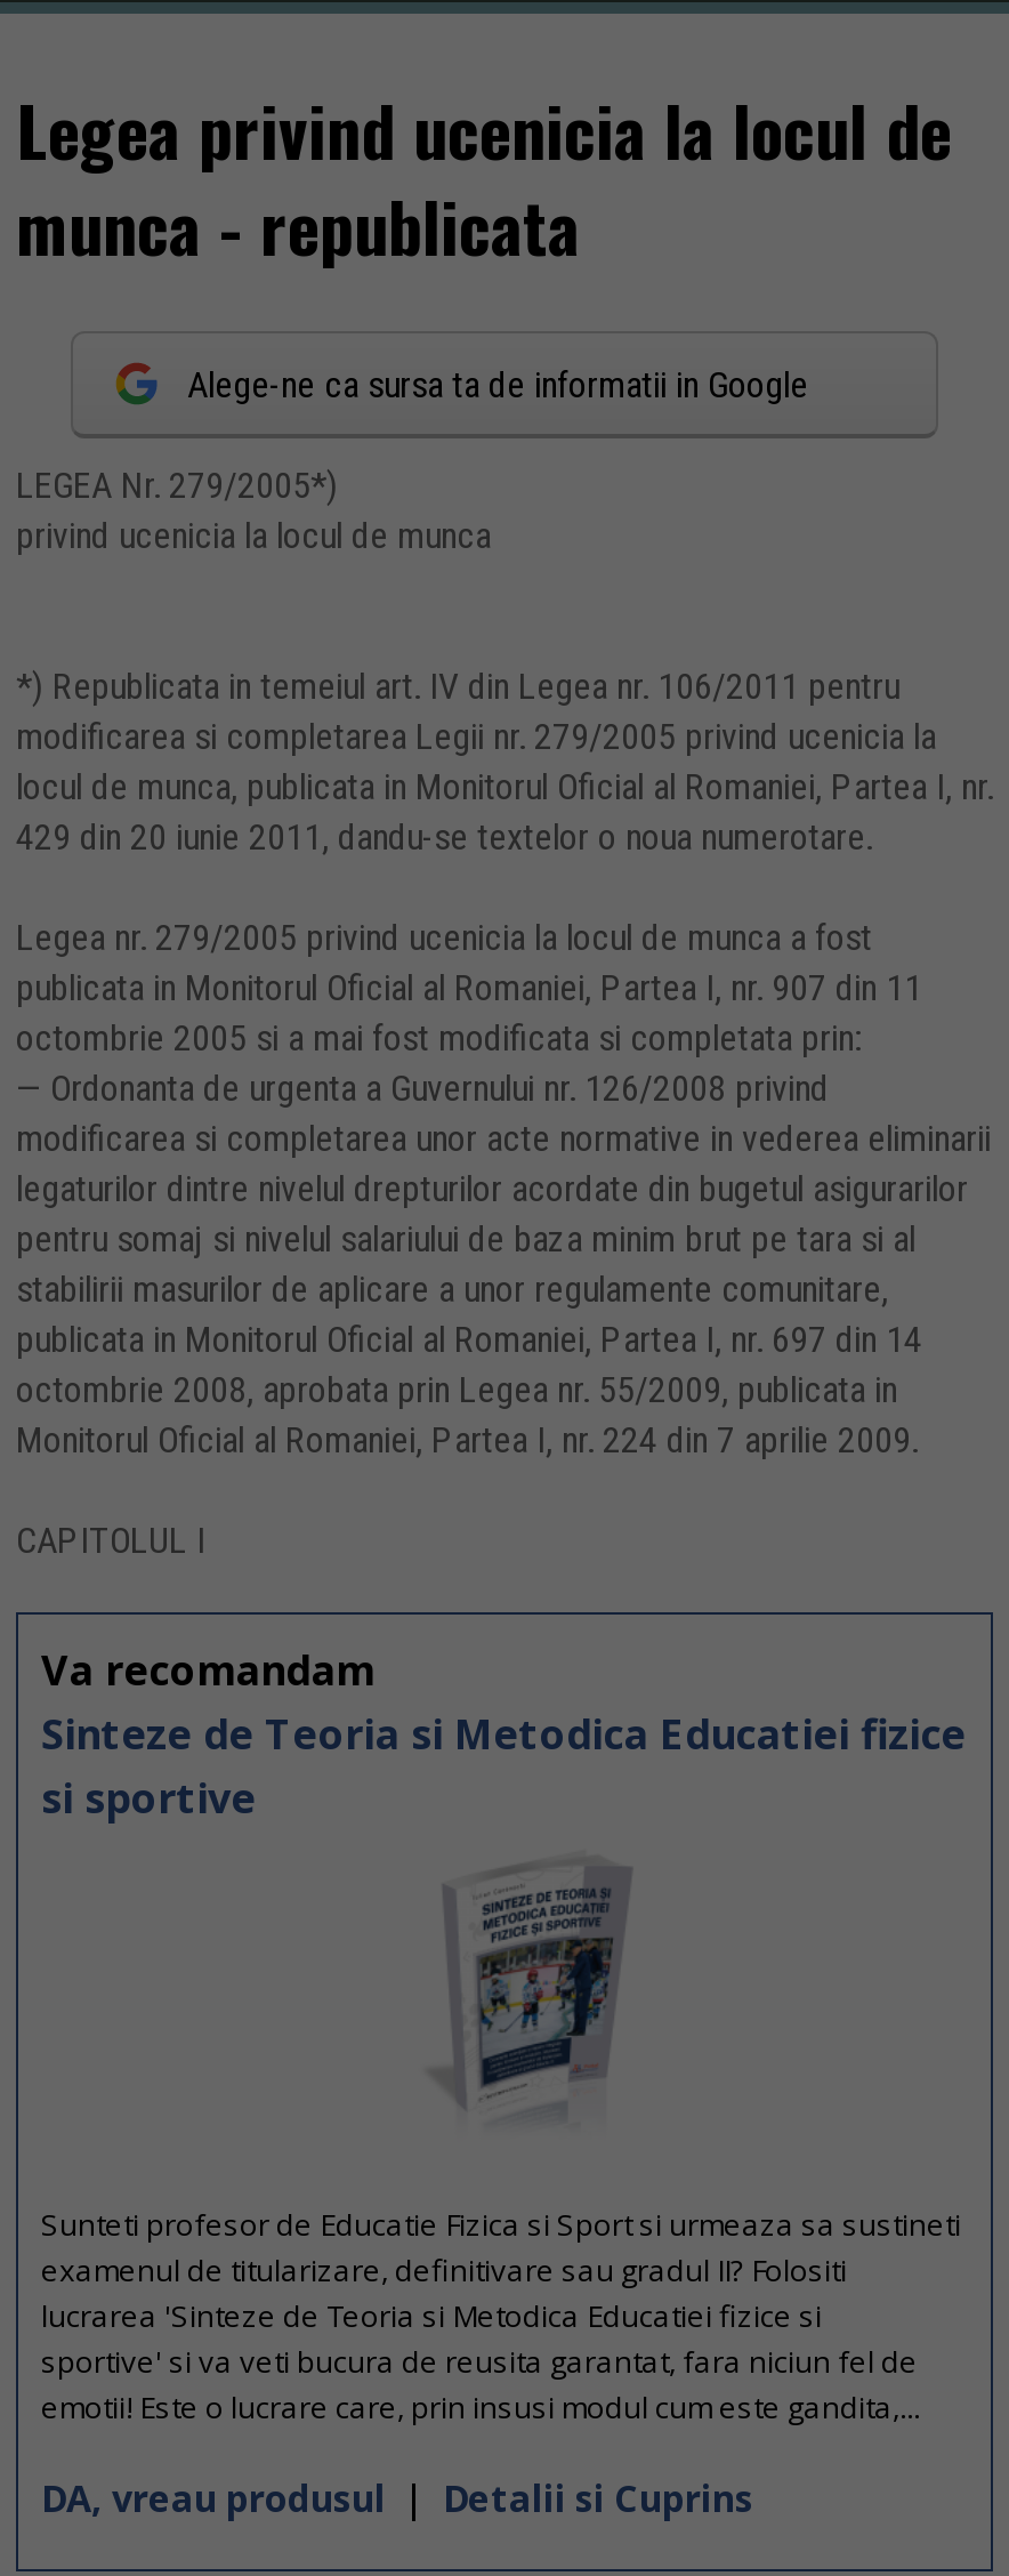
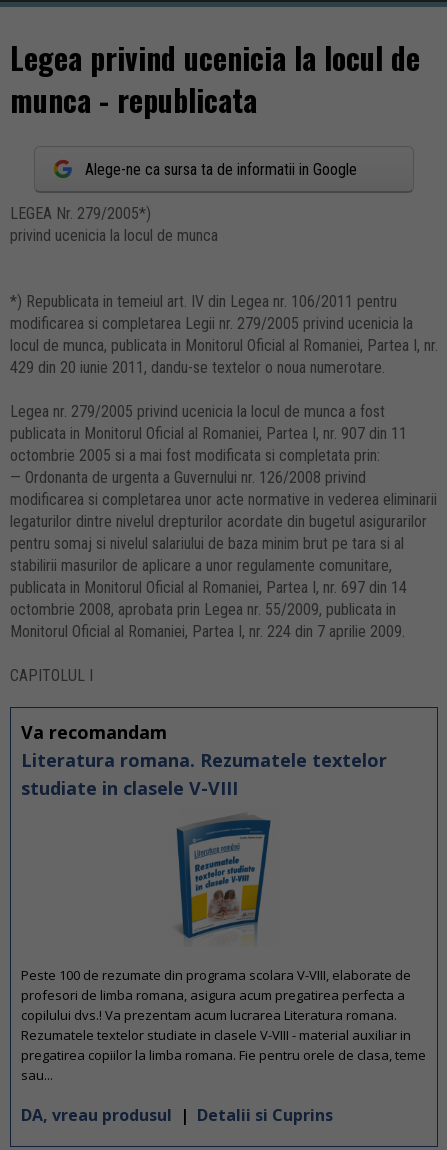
- Sinteze de Teoria si Metodica Educatiei fizice
- si sportive
+ Literatura romana. Rezumatele textelor
+ studiate in clasele V-VIII

- [image]
- Sunteti profesor de Educatie Fizica si Sport si urmeaza sa sustineti
- examenul de titularizare, definitivare sau gradul II? Folositi
- lucrarea 'Sinteze de Teoria si Metodica Educatiei fizice si
- sportive' si va veti bucura de reusita garantat, fara niciun fel de
- emotii! Este o lucrare care, prin insusi modul cum este gandita,...
+ [image]
+ Peste 100 de rezumate din programa scolara V-VIII, elaborate de
+ profesori de limba romana, asigura acum pregatirea perfecta a
+ copilului dvs.! Va prezentam acum lucrarea Literatura romana.
+ Rezumatele textelor studiate in clasele V-VIII - material auxiliar in
+ pregatirea copiilor la limba romana. Fie pentru orele de clasa, teme
+ sau...
